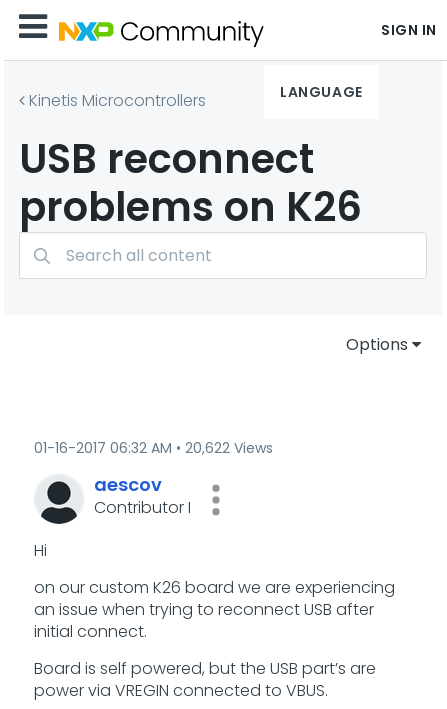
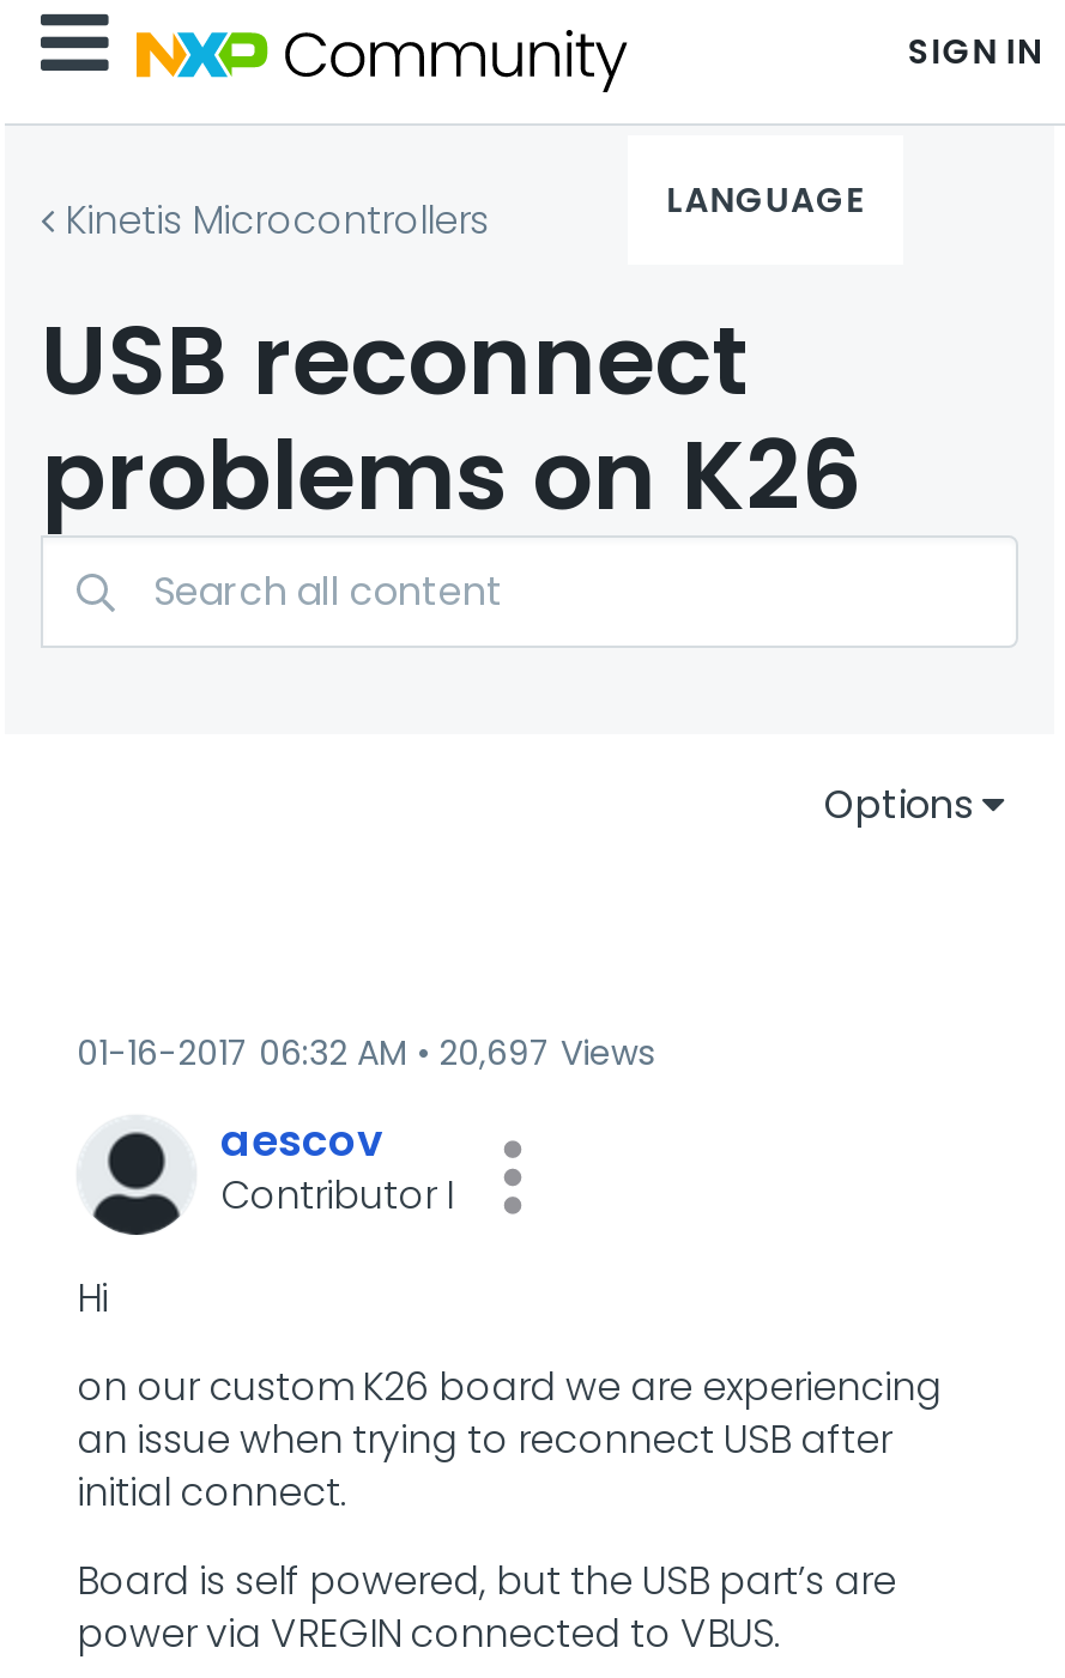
- 01-16-2017 06:32 AM 20,622 Views
+ 01-16-2017 06:32 AM 20,697 Views
